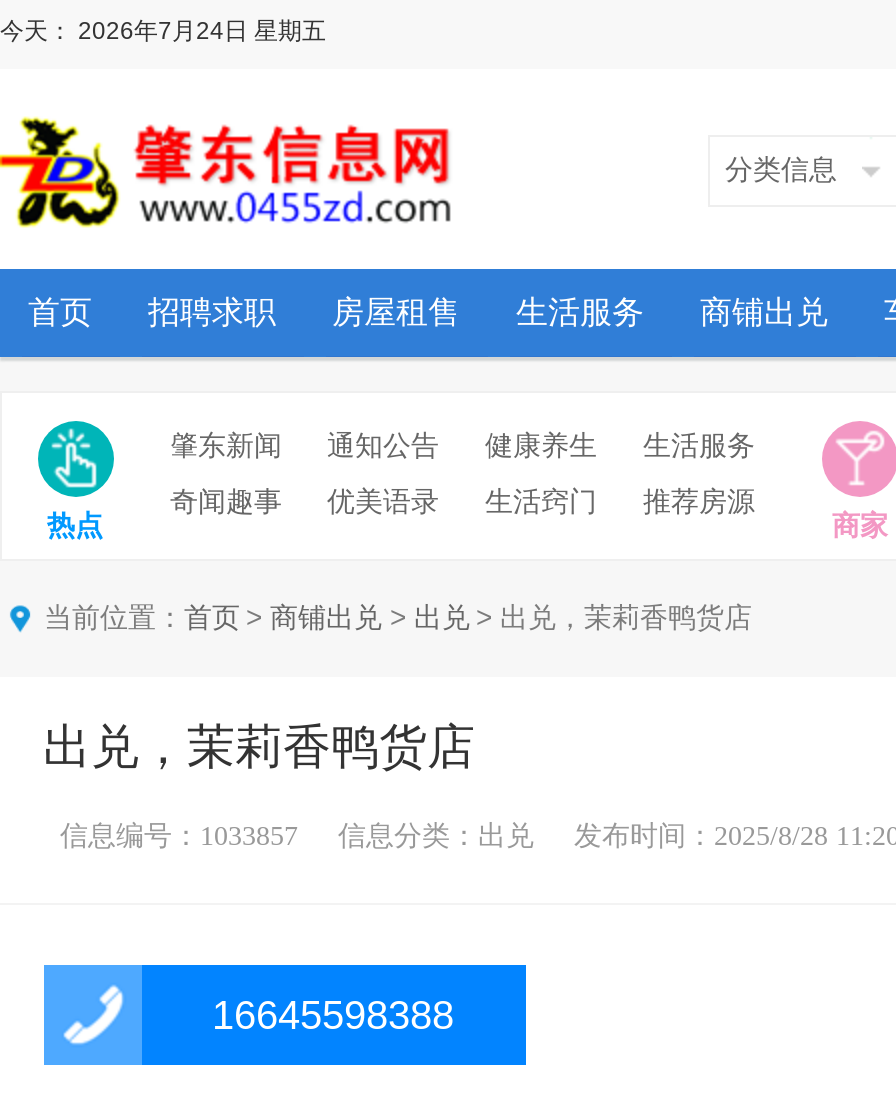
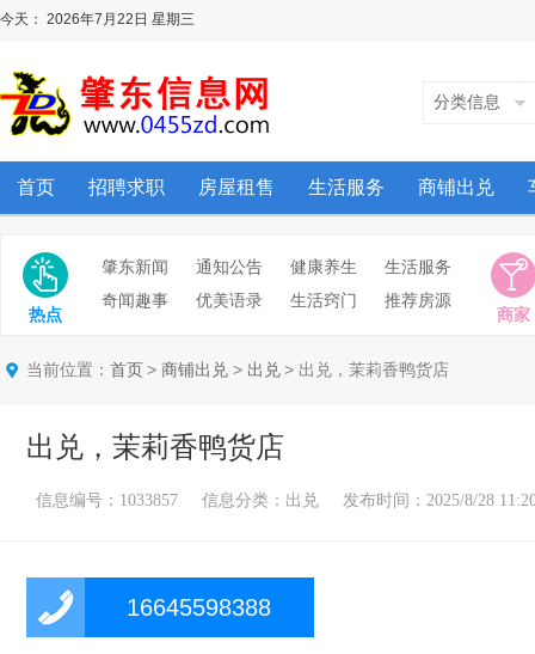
- 今天： 2026年7月24日星期五
+ 今天： 2026年7月22日星期三
